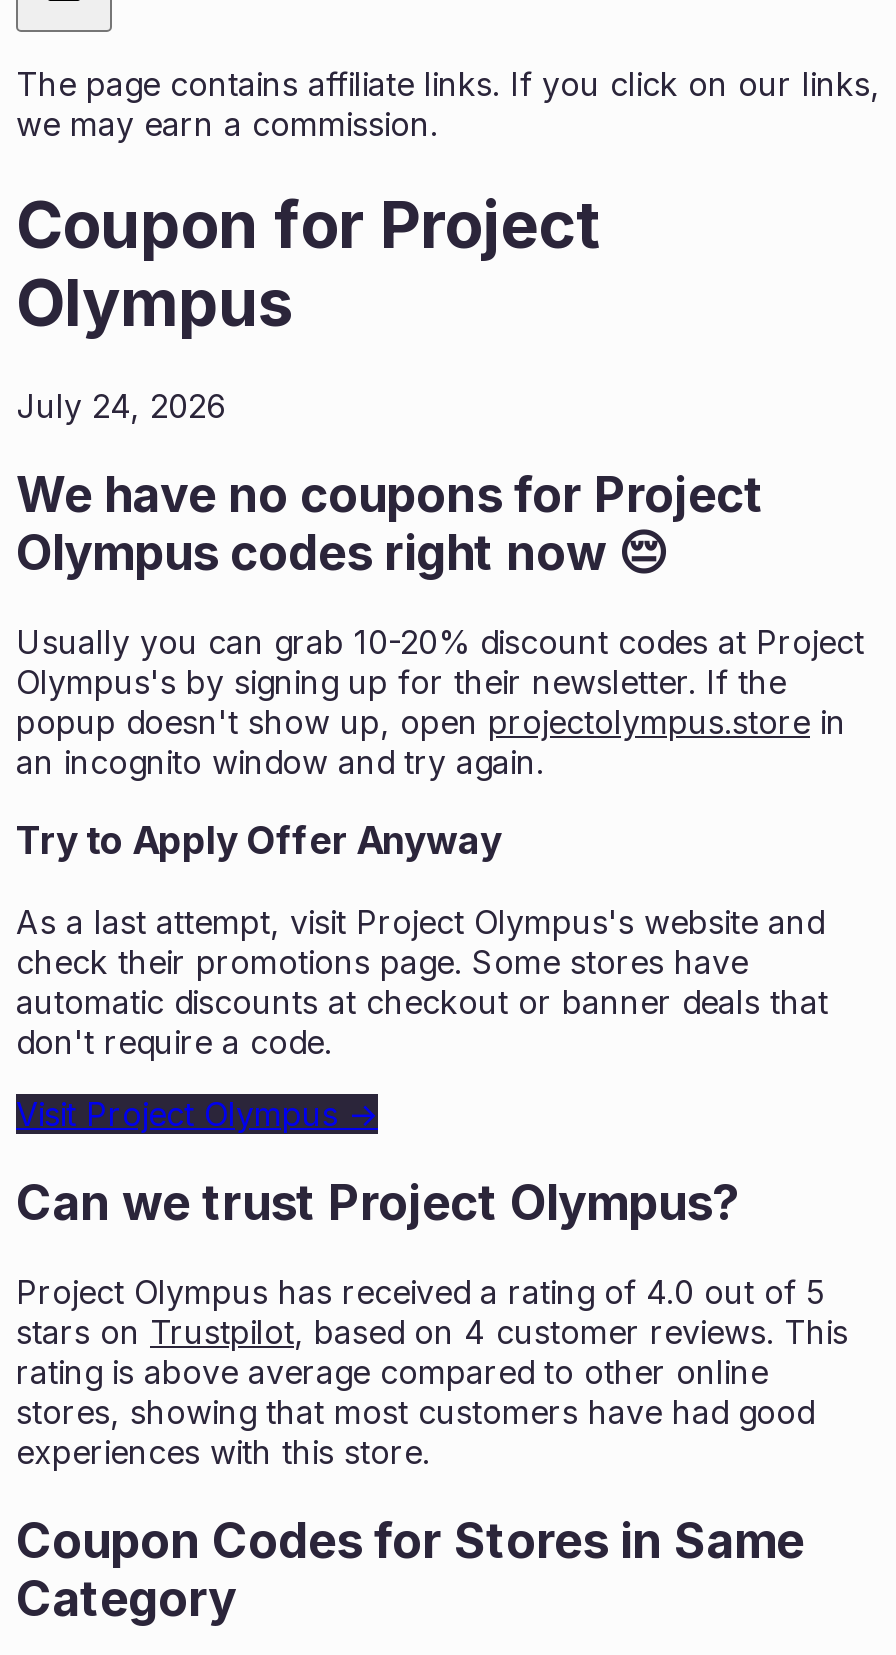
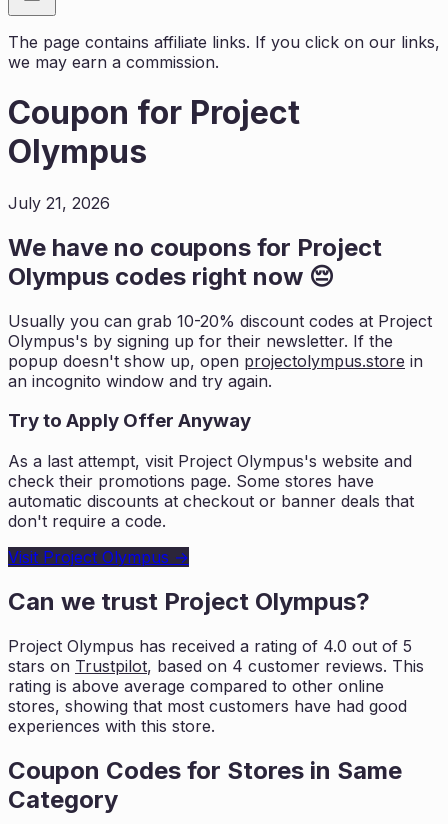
- July 24, 2026
+ July 21, 2026
